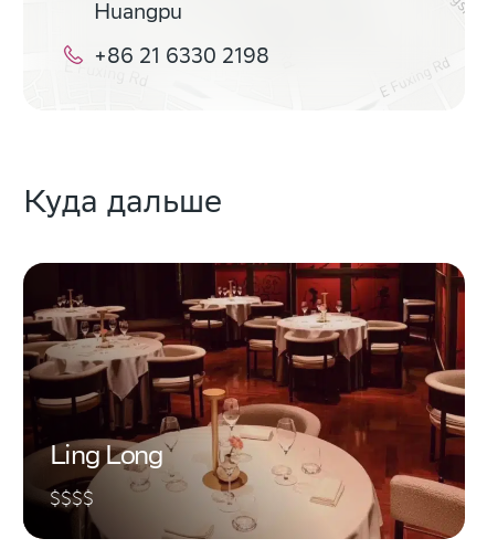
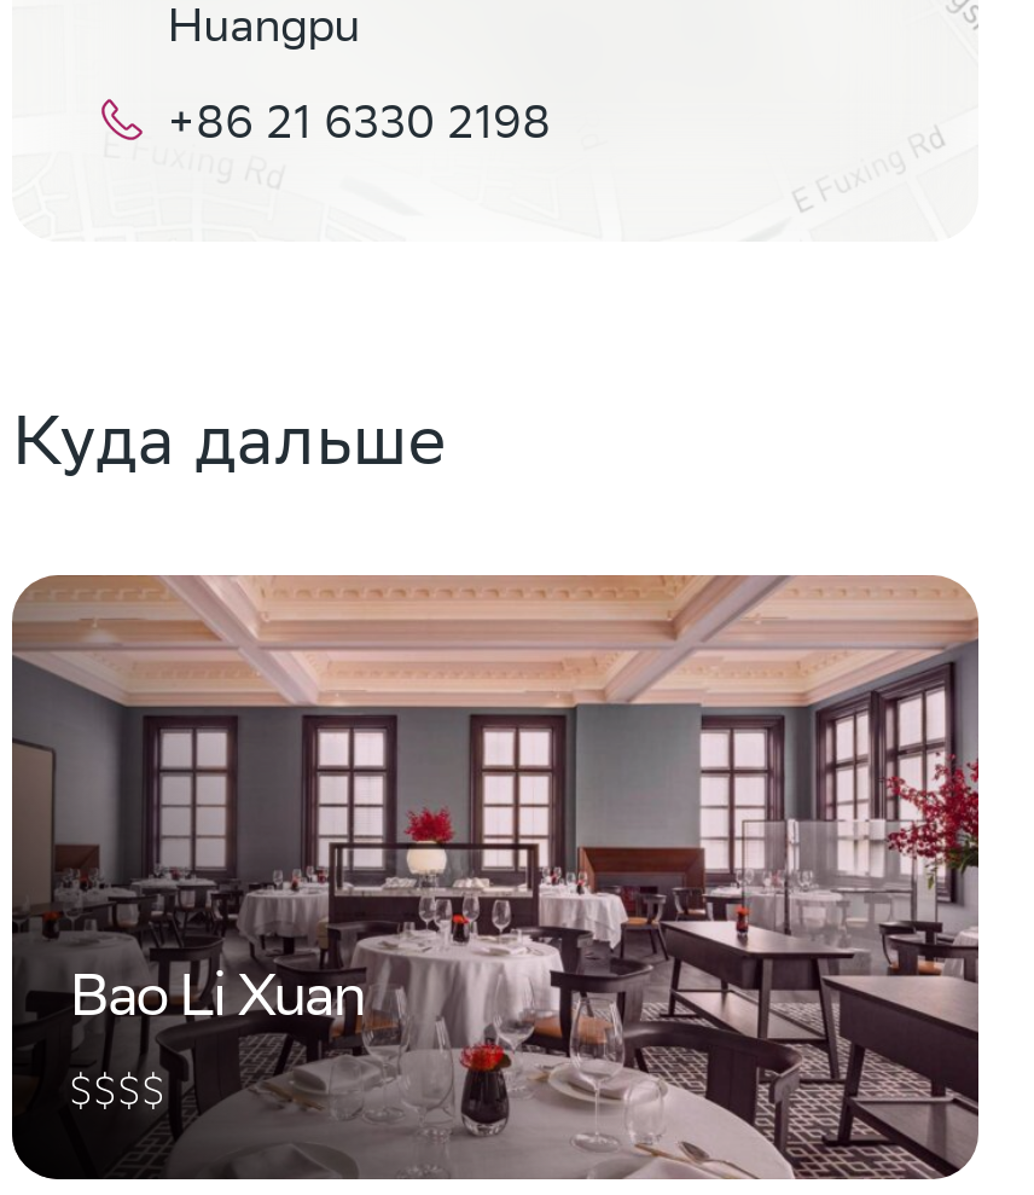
- [image]
- Ling Long
+ [image]
+ Bao Li Xuan
